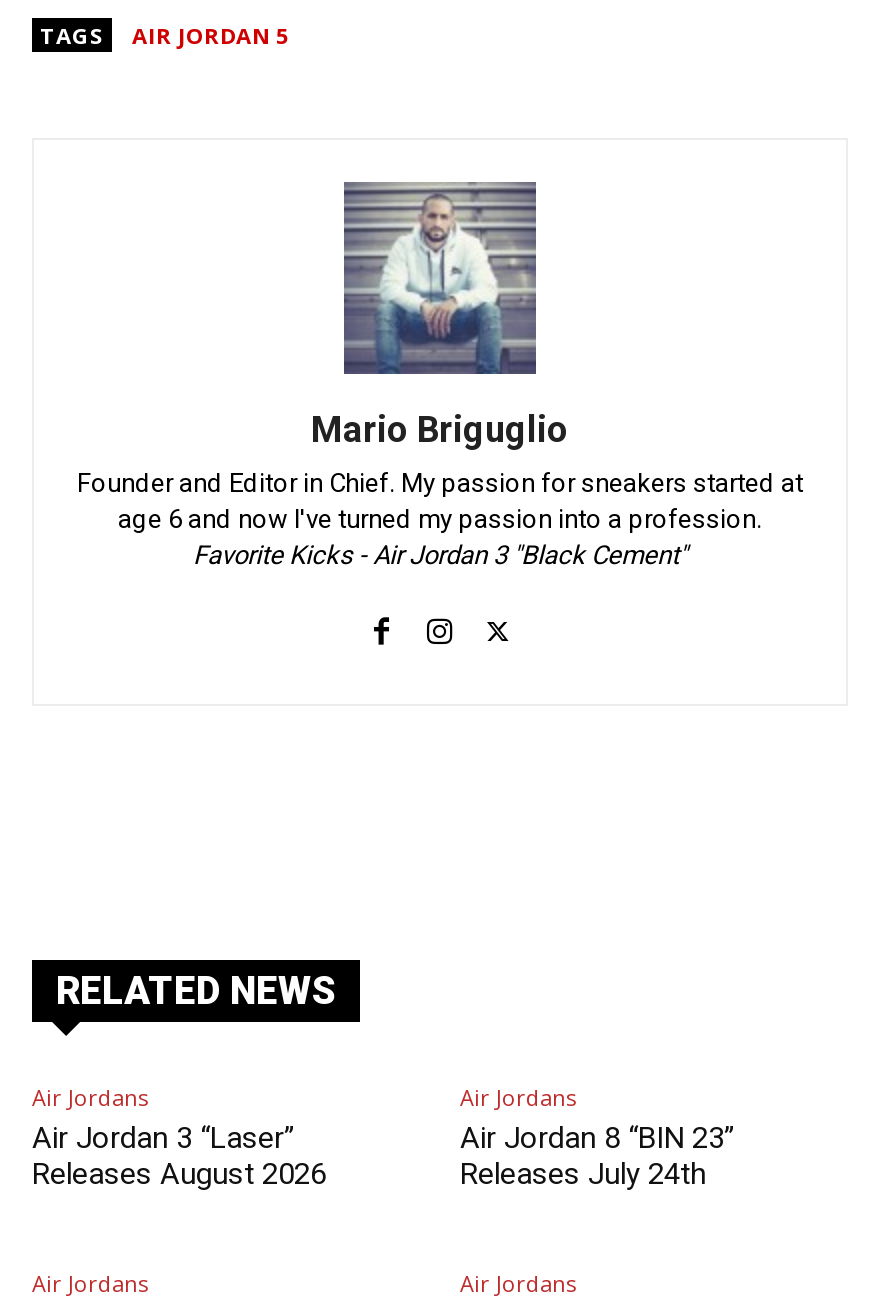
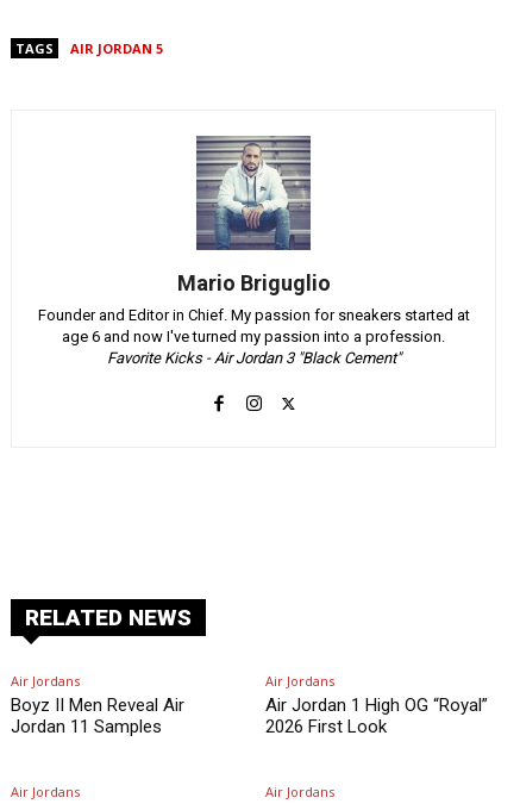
- Air Jordan 3 “Laser”
- Releases August 2026
+ Boyz II Men Reveal Air
+ Jordan 11 Samples

- Air Jordan 8 “BIN 23”
- Releases July 24th
+ Air Jordan 1 High OG “Royal”
+ 2026 First Look
